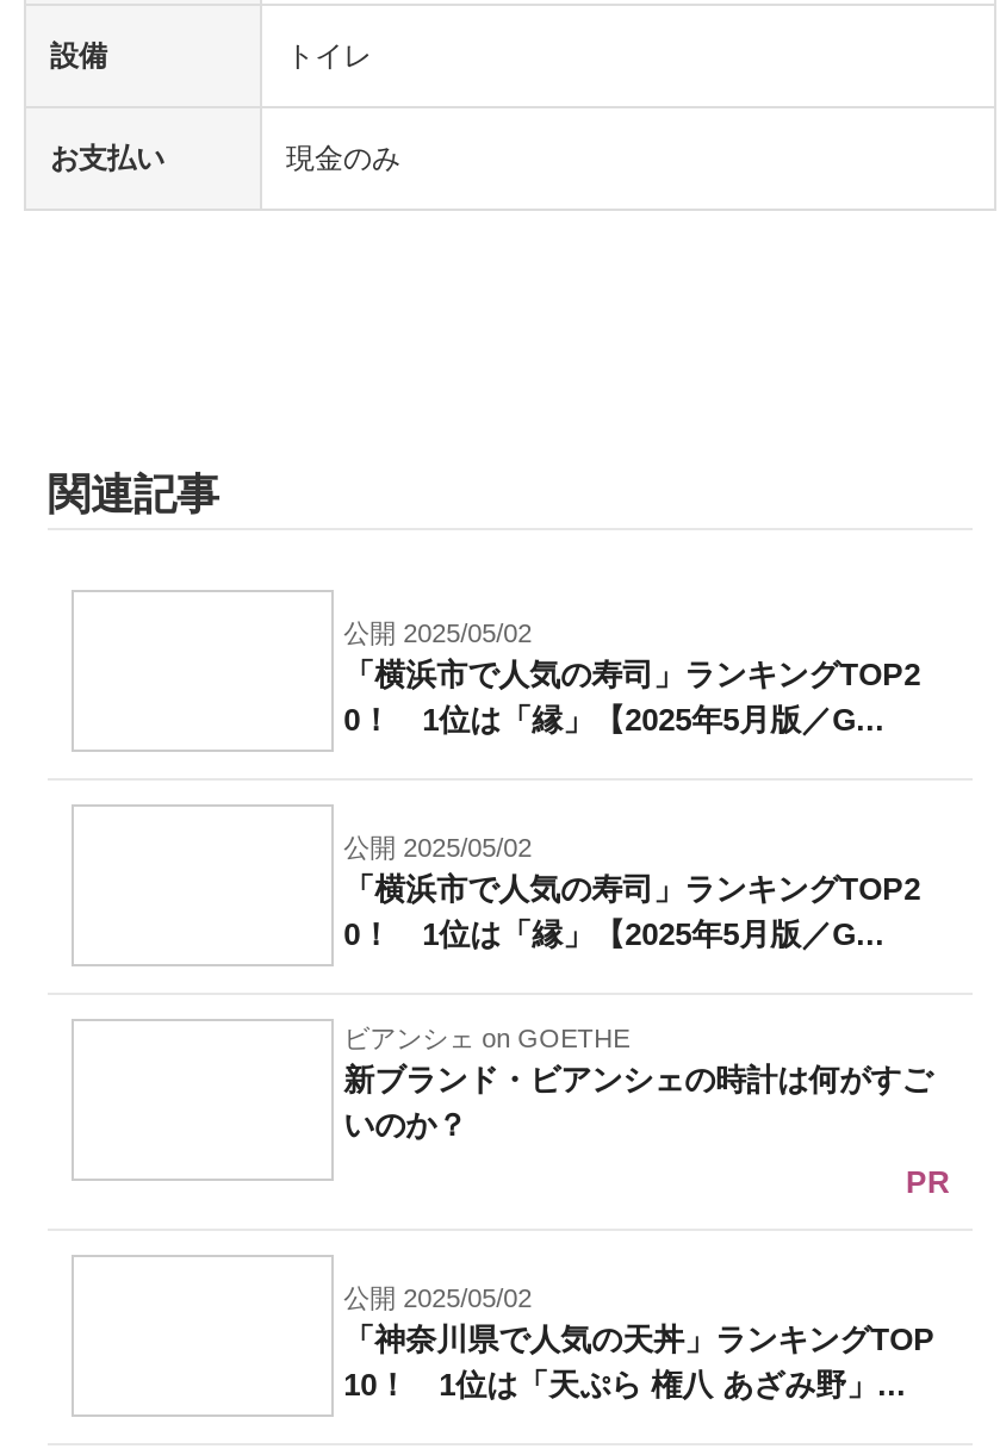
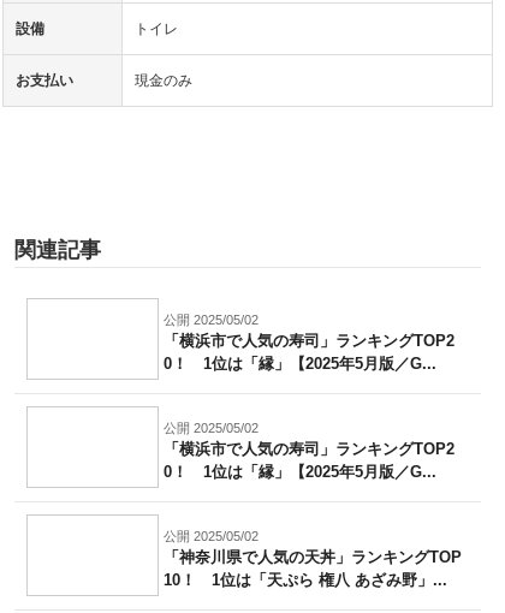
- ビアンシェ on GOETHE
- 新ブランド・ビアンシェの時計は何がすご
- いのか？
- PR
